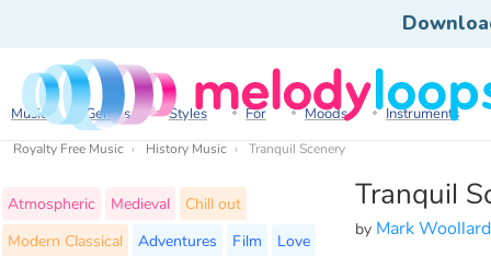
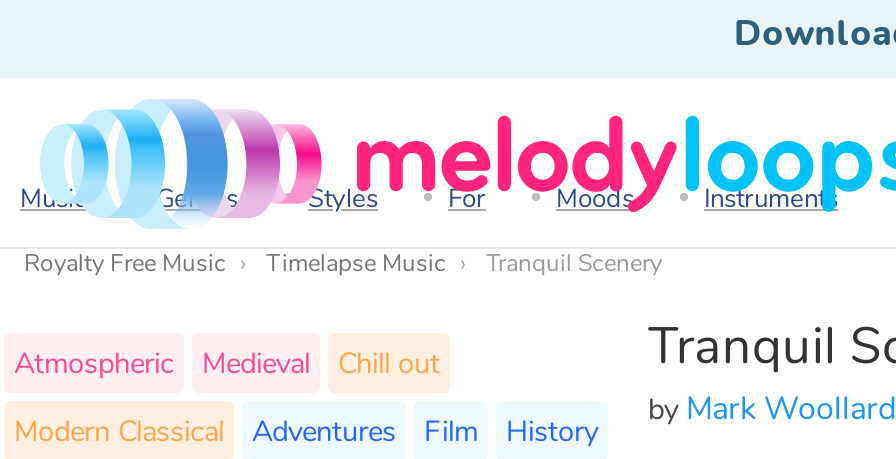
- History Music
+ Timelapse Music

- Love
+ History
